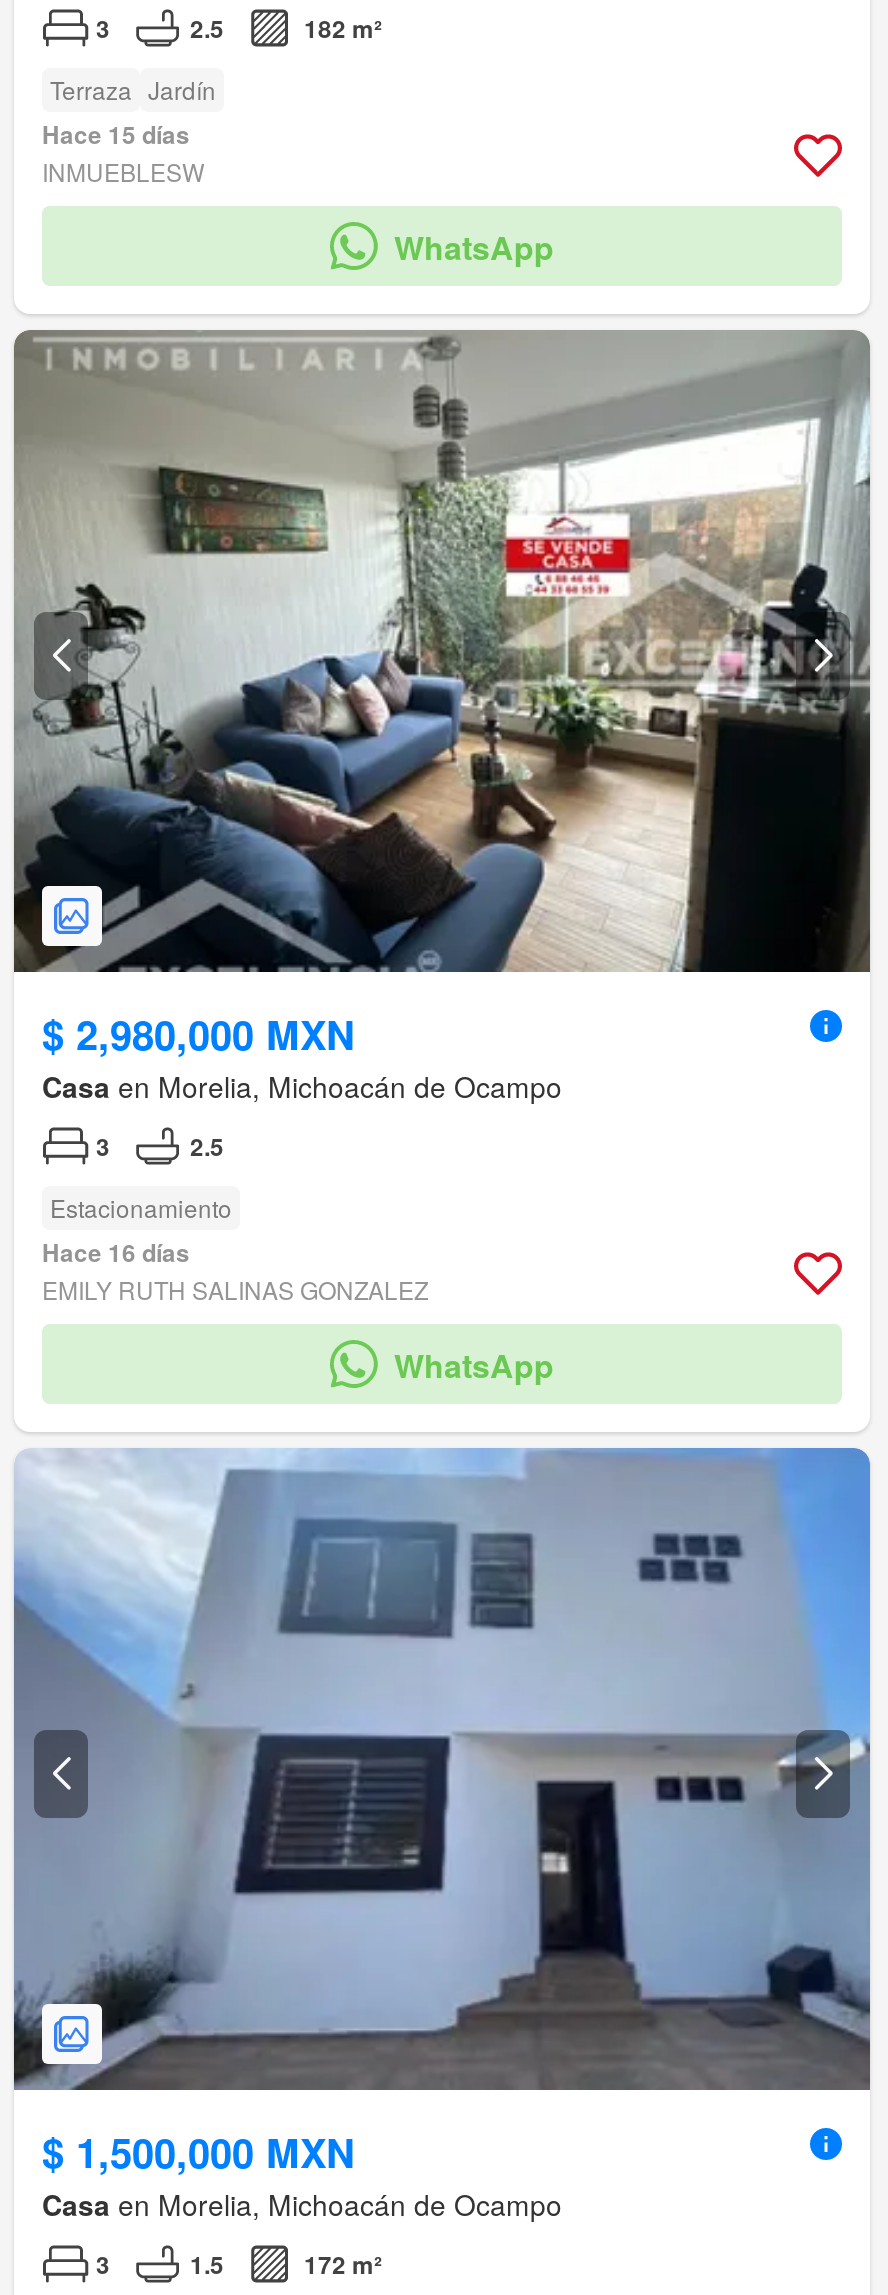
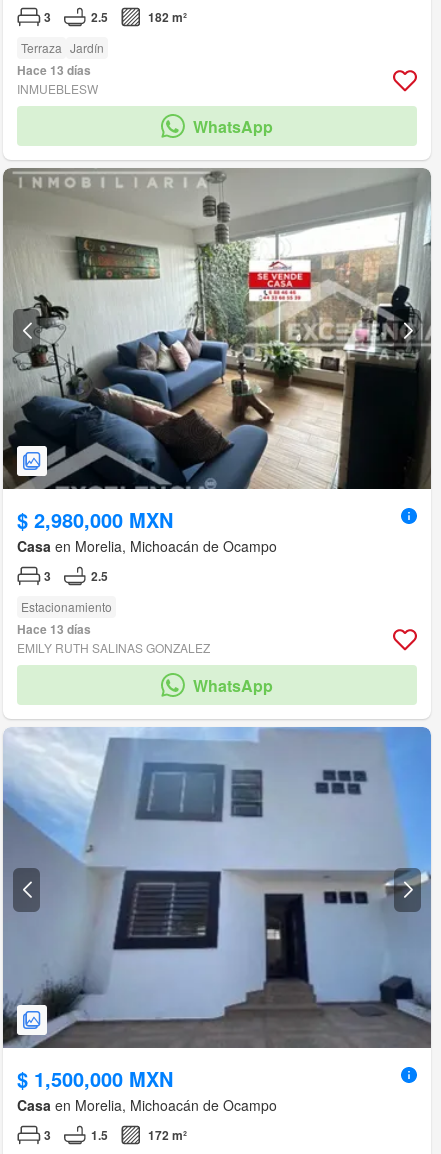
- Hace 15 días
+ Hace 13 días

- Hace 16 días
+ Hace 13 días
